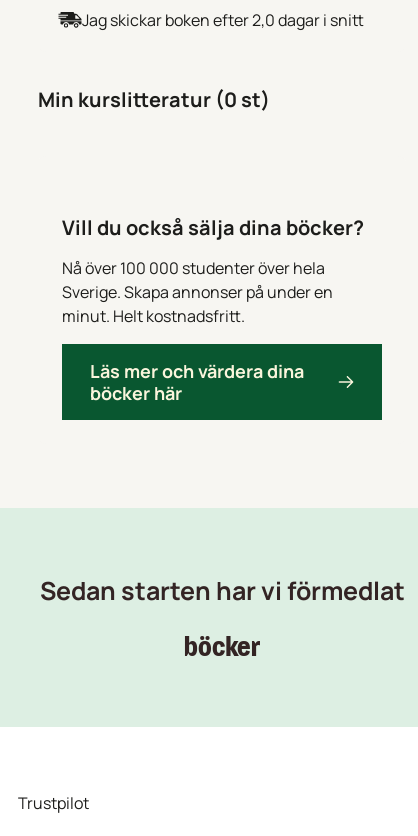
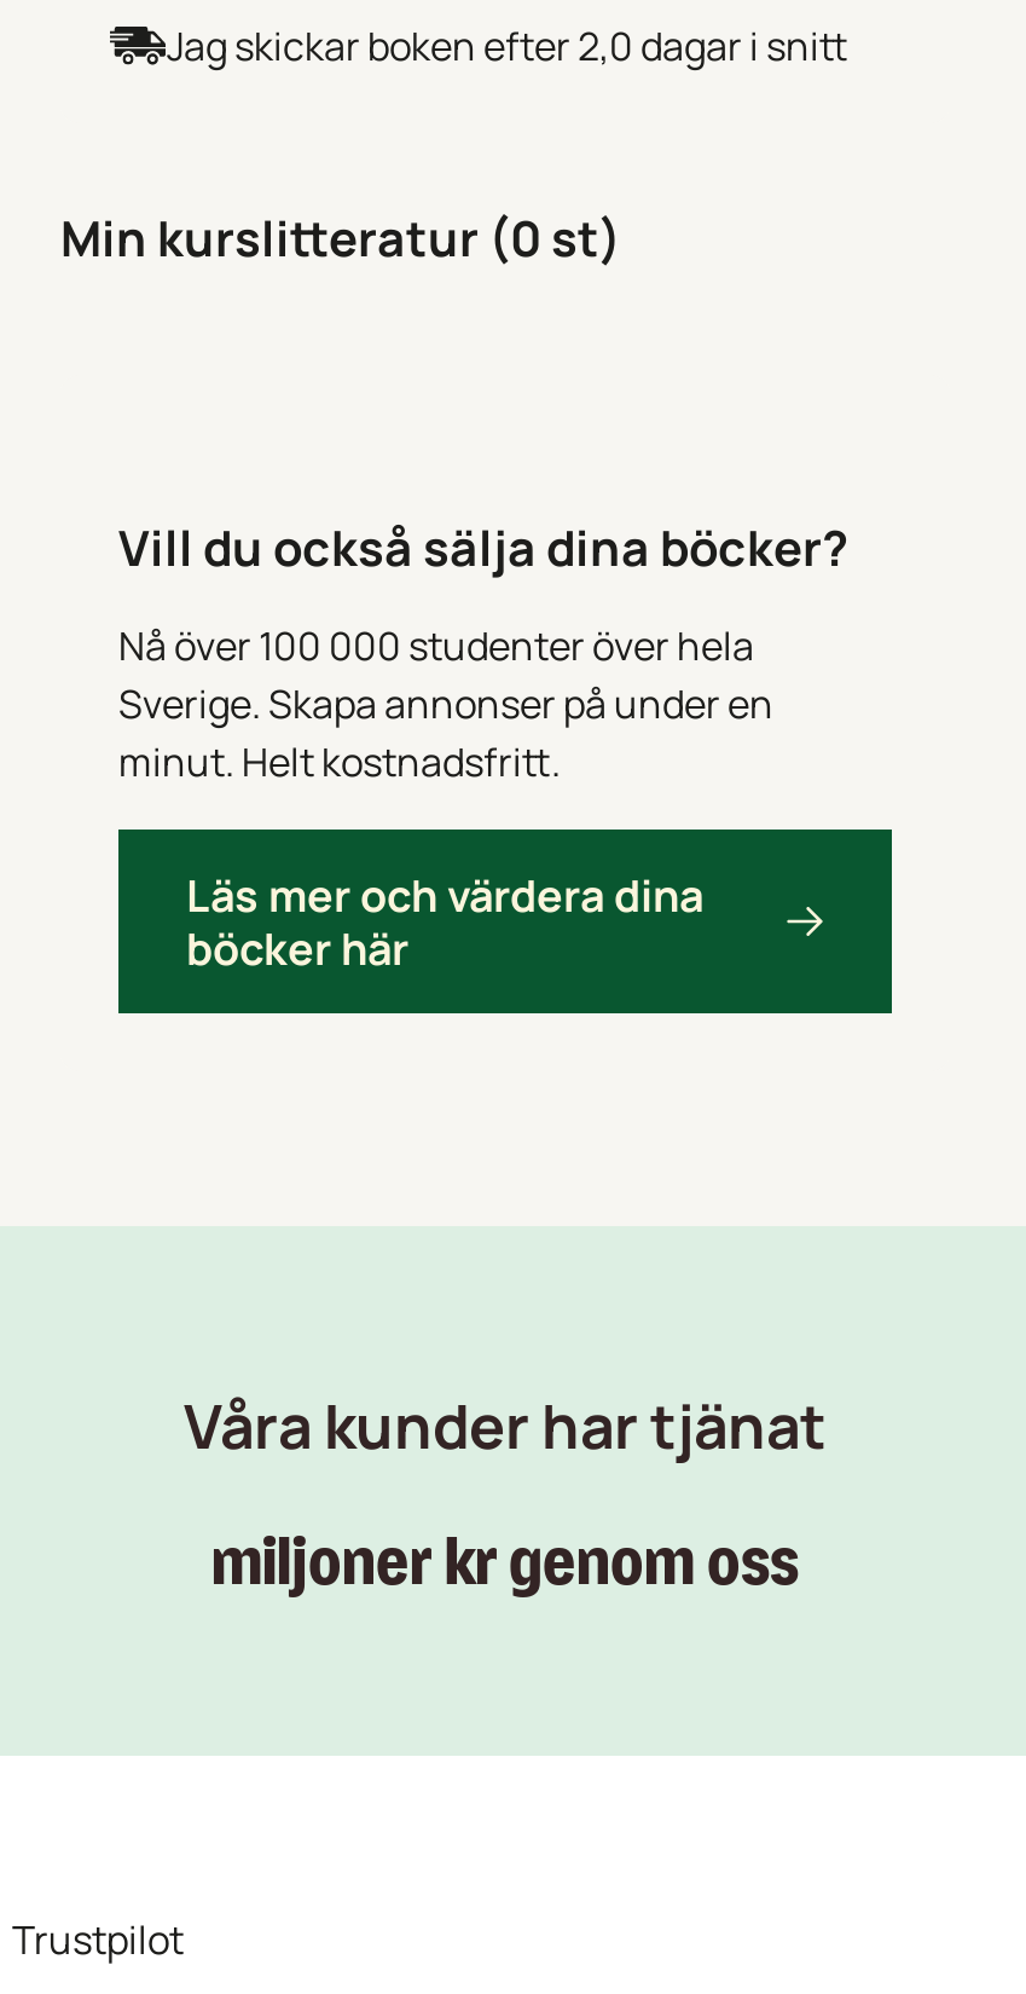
- Sedan starten har vi förmedlat
+ Våra kunder har tjänat

- böcker
+ miljoner kr genom oss
